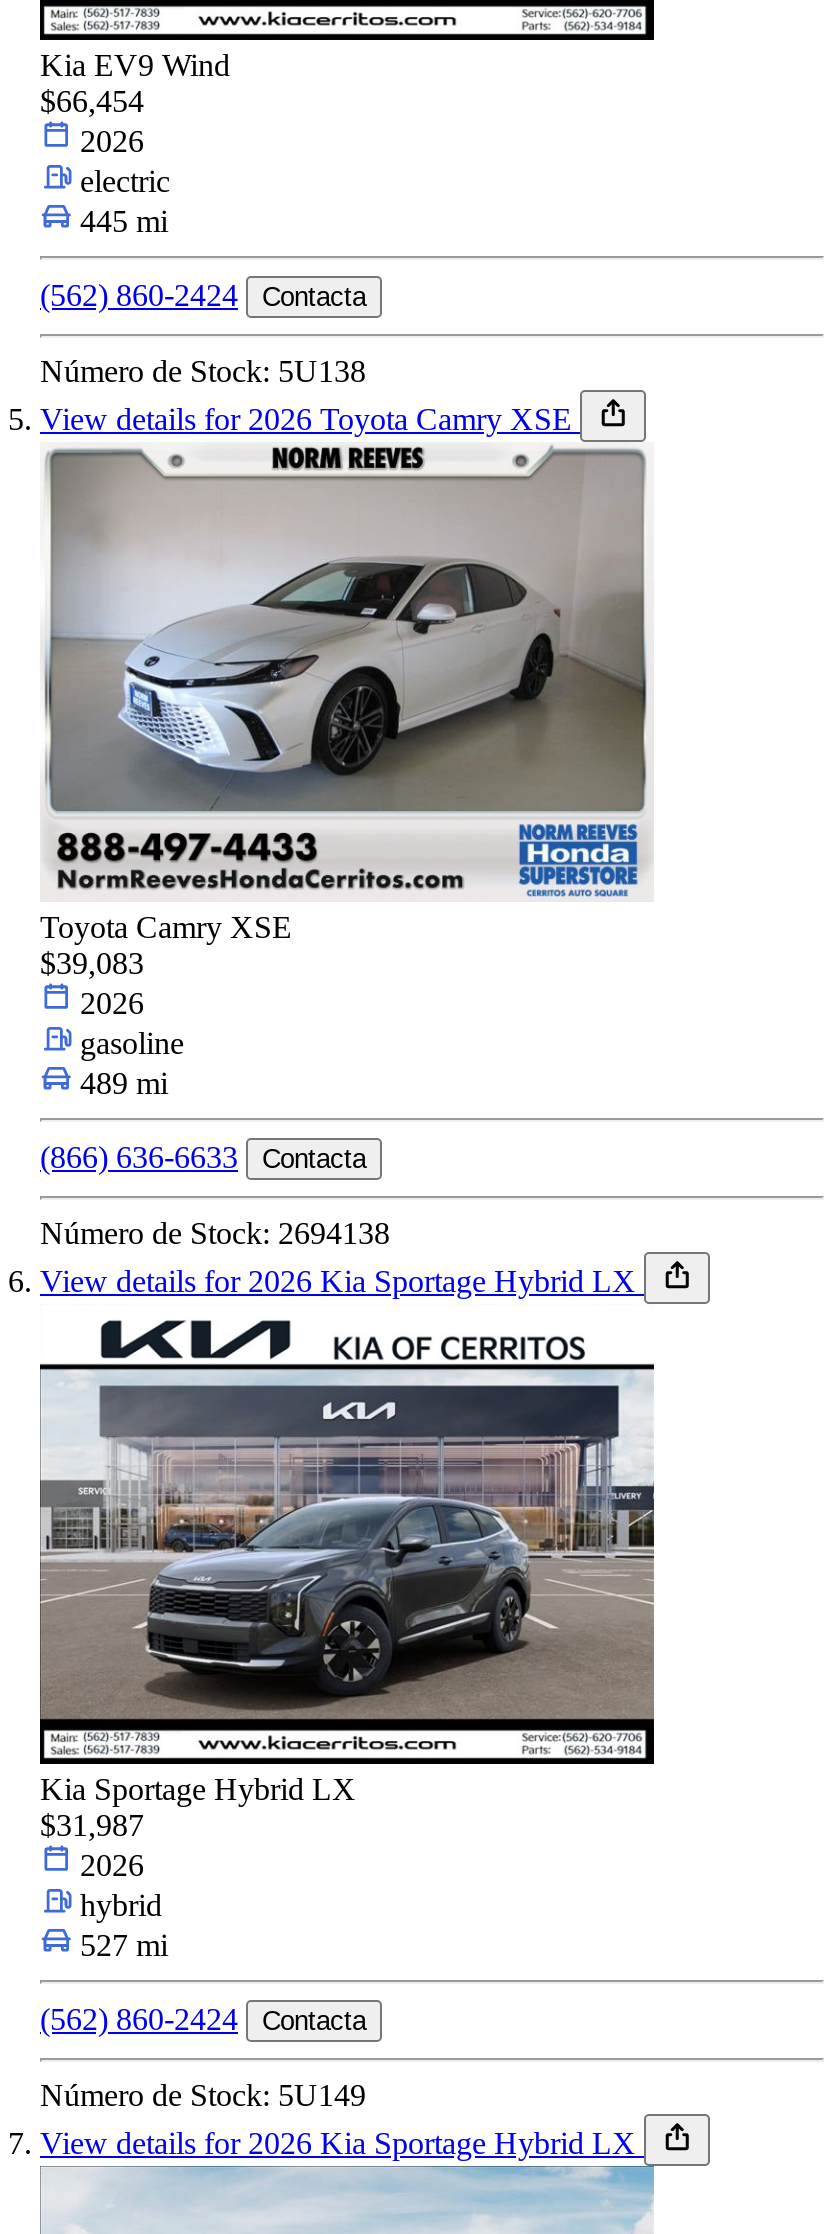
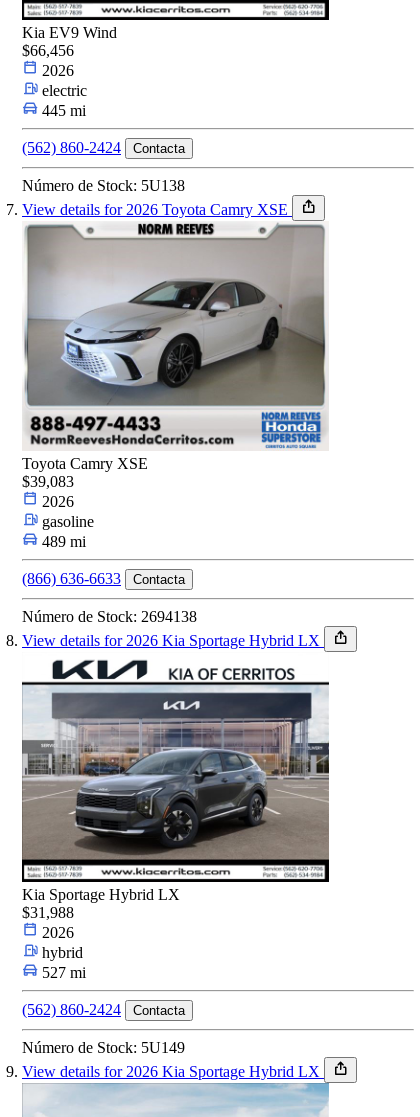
- $66,454
+ $66,456

- $31,987
+ $31,988
